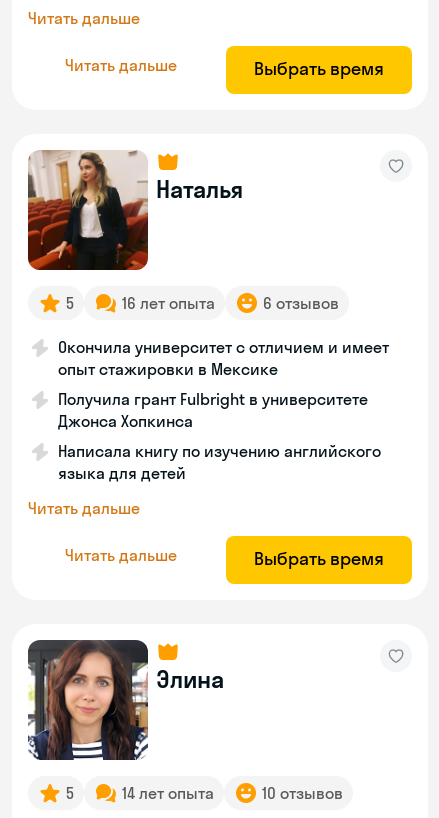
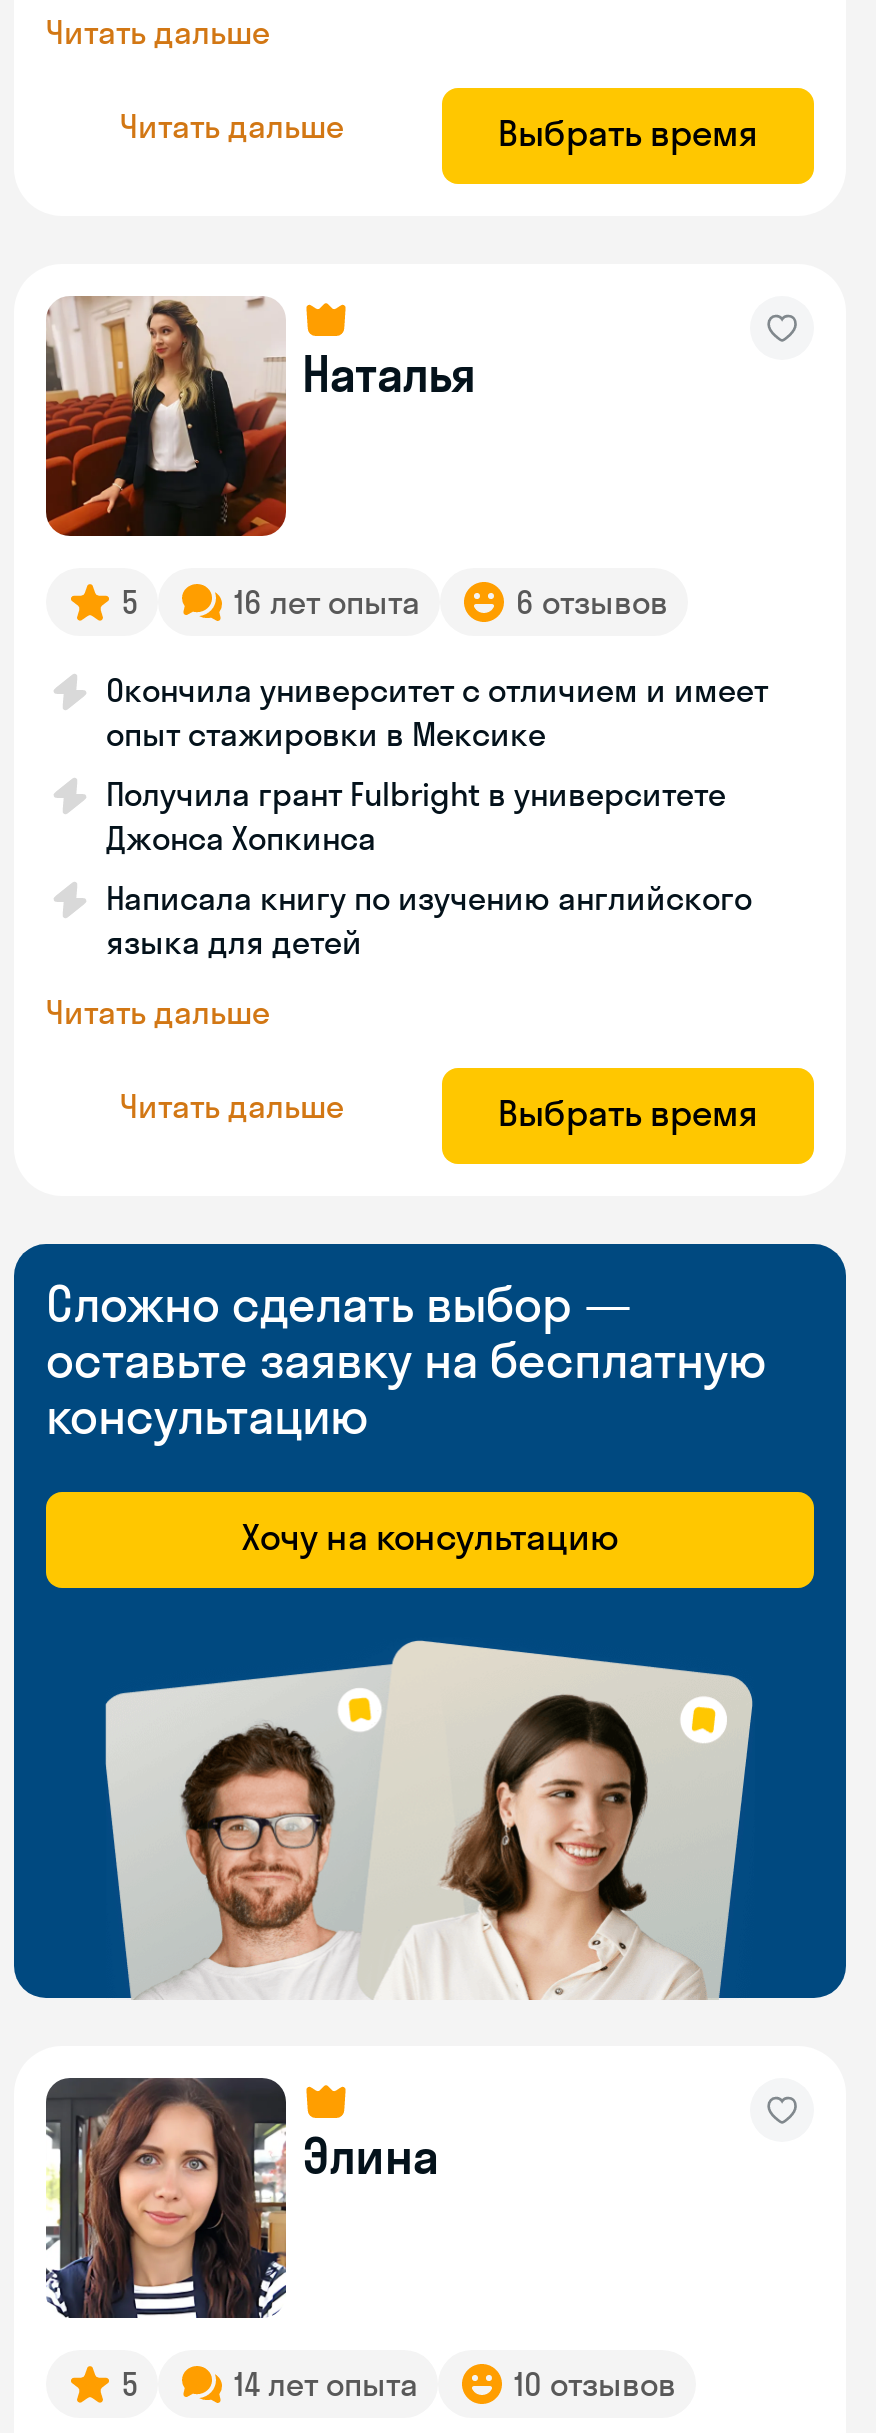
+ [image]
+ Сложно сделать выбор —
+ оставьте заявку на бесплатную
+ консультацию
+ Хочу на консультацию
